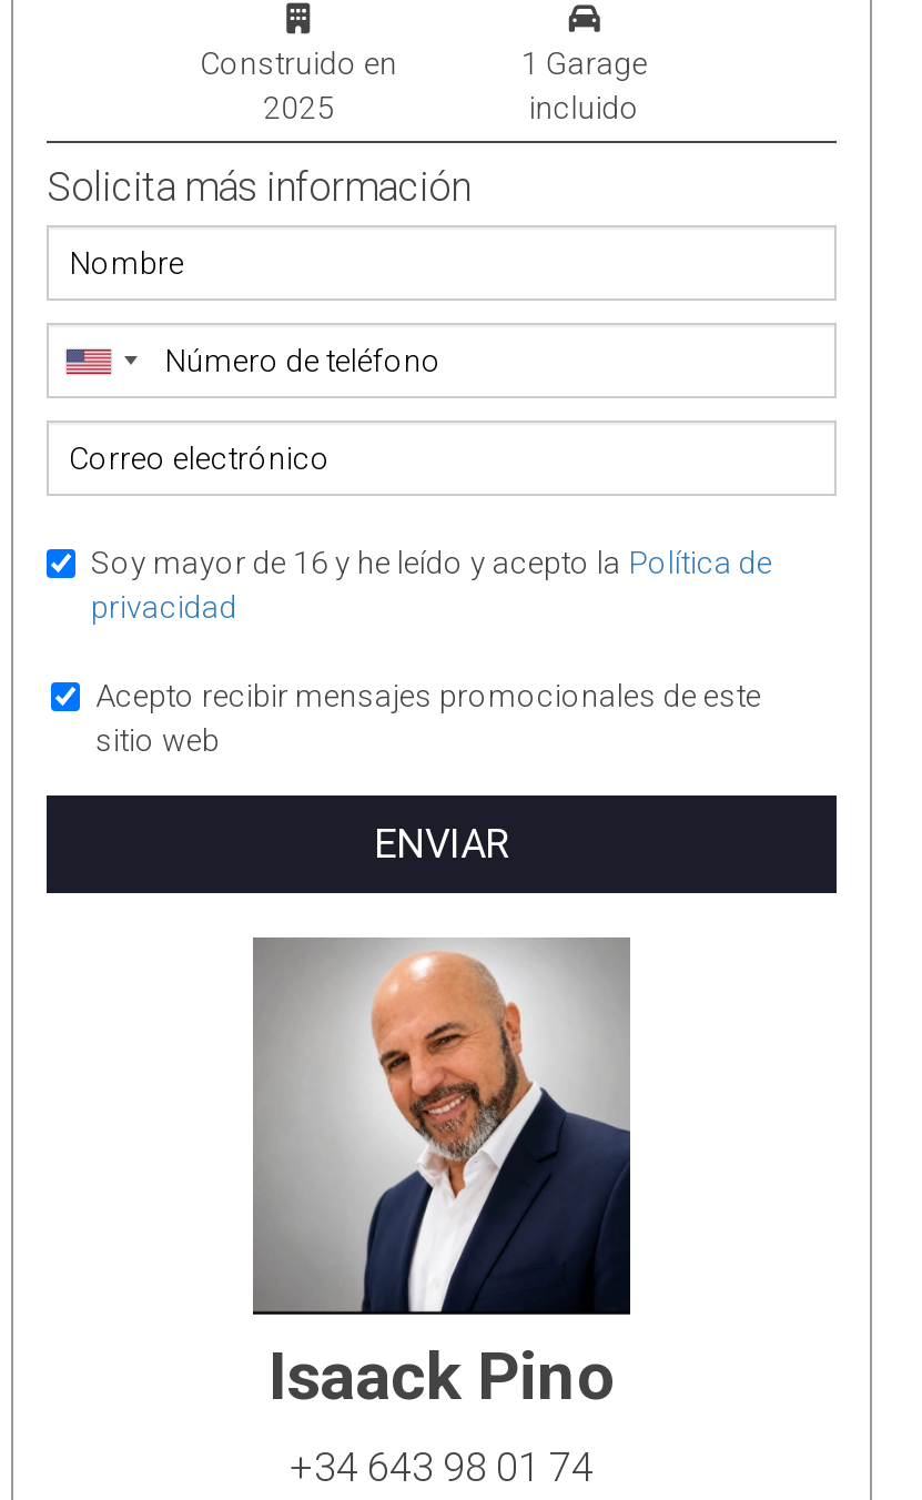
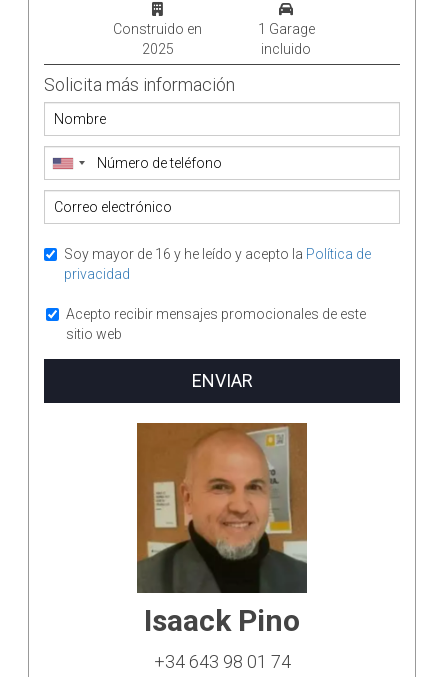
- [image]
+ [image]
